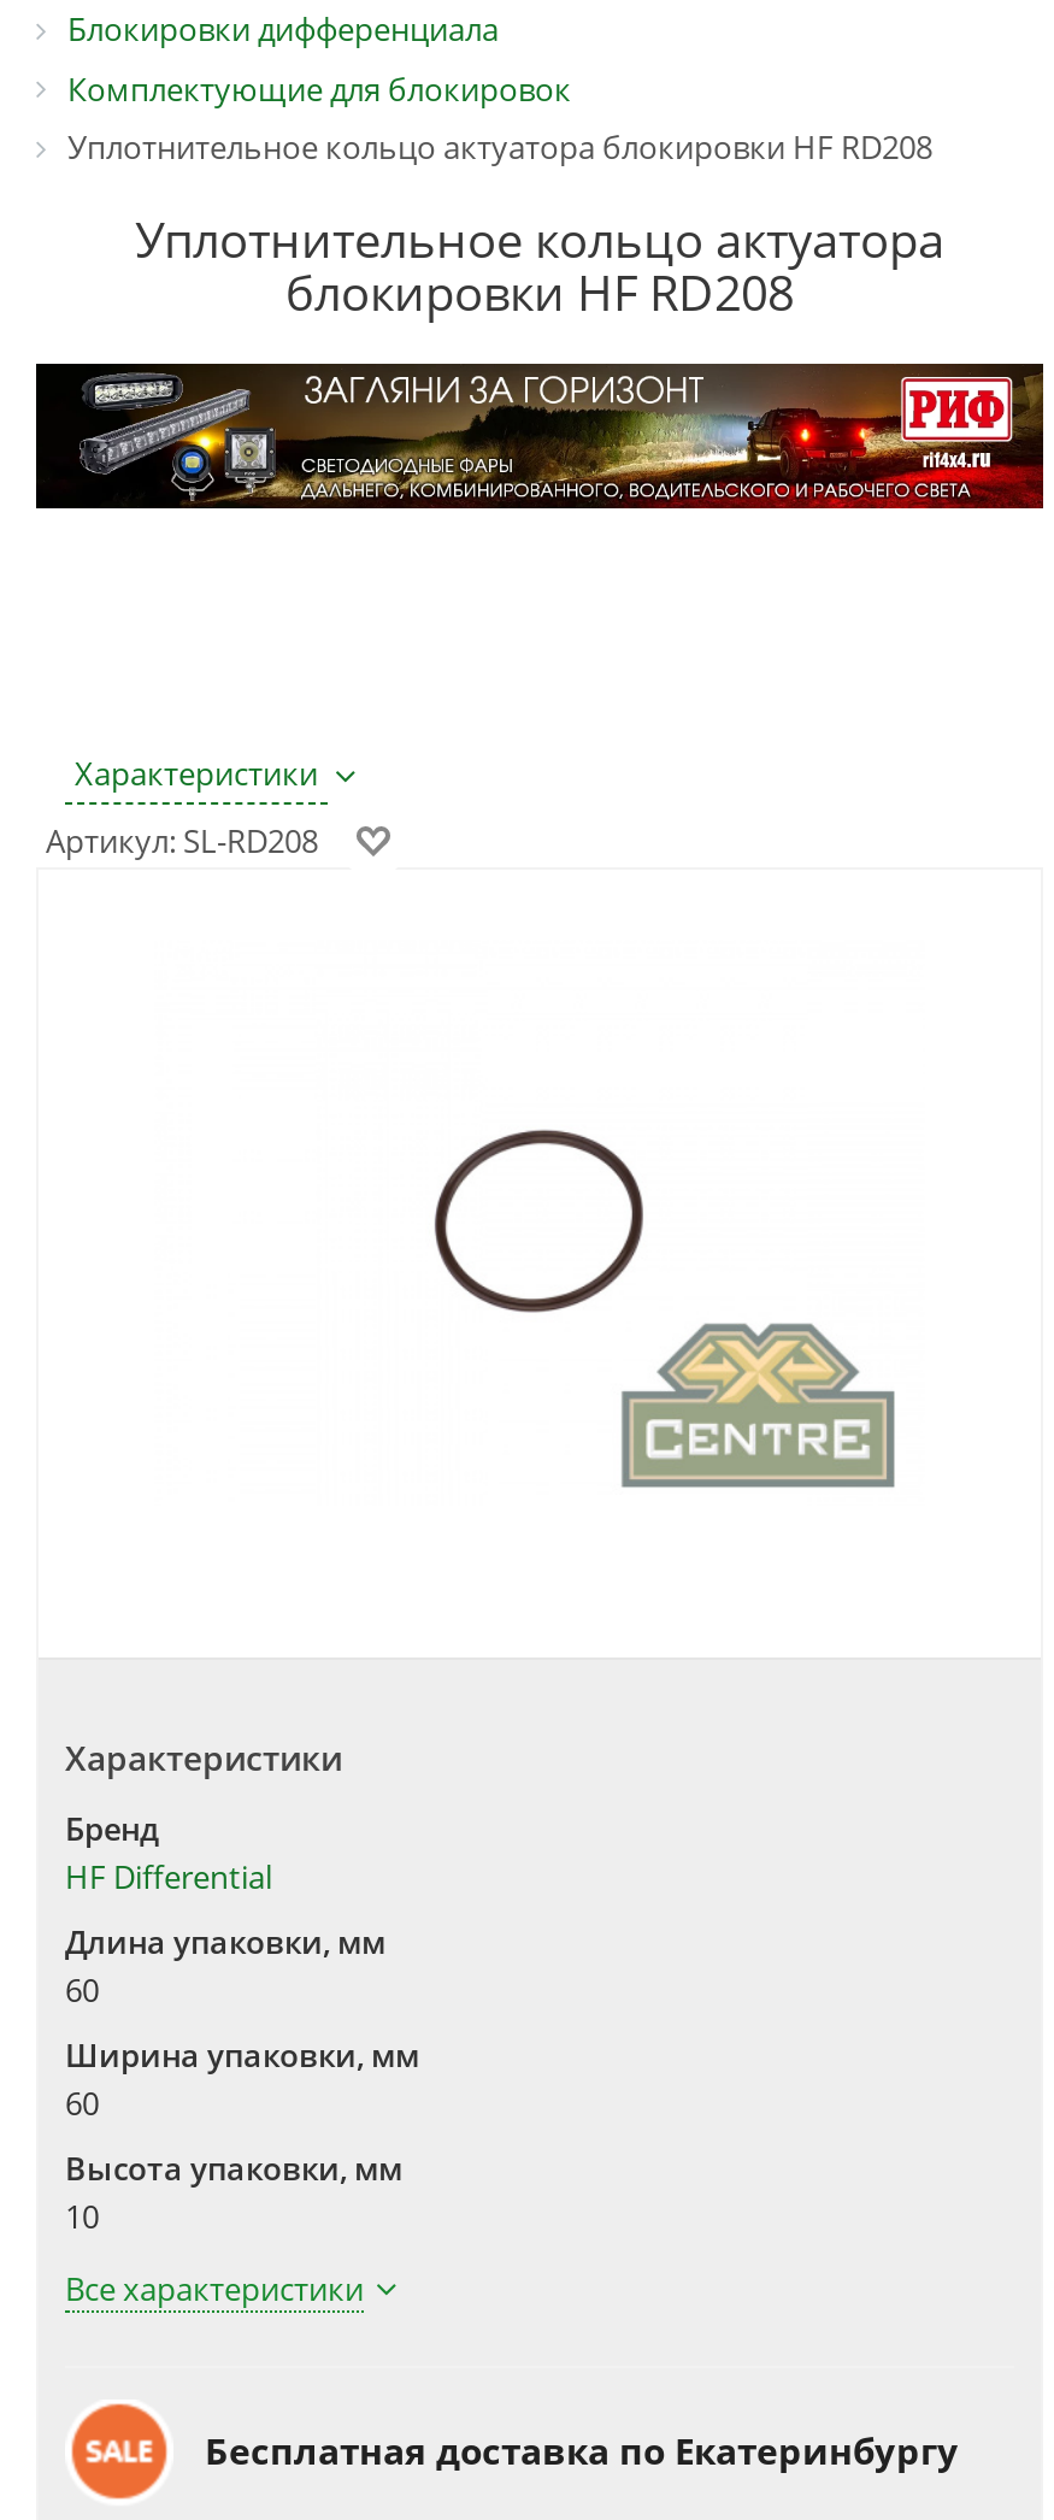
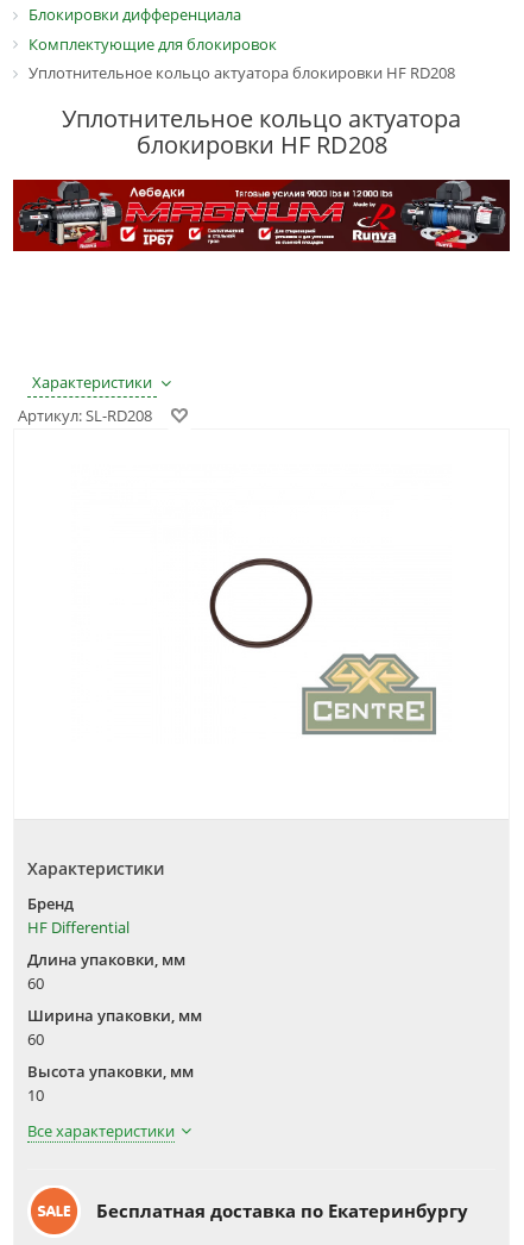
- [image]
+ [image]
